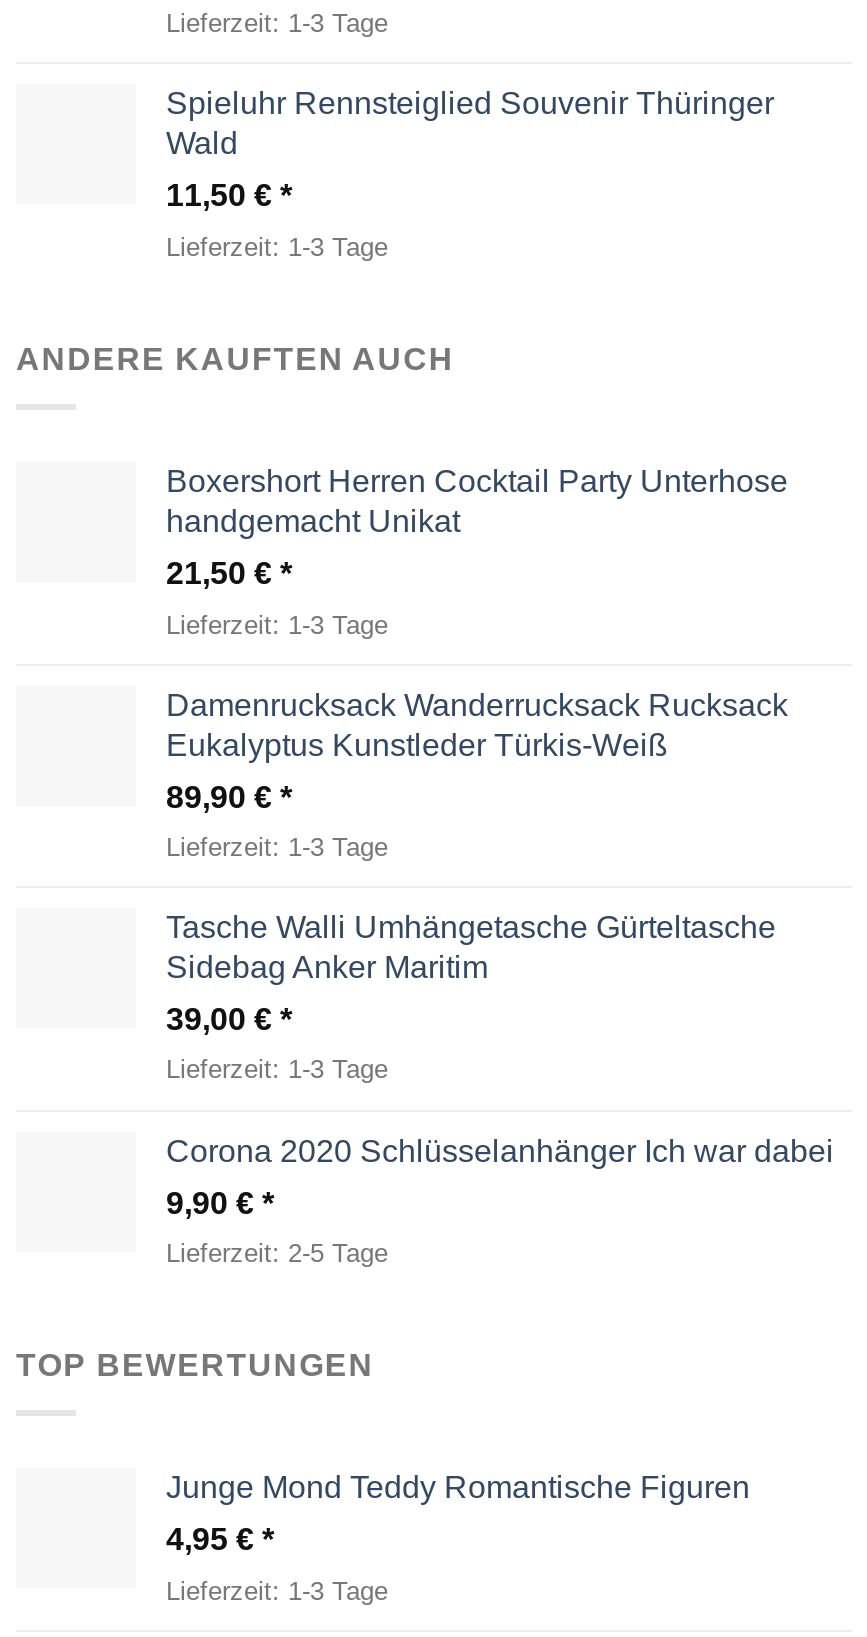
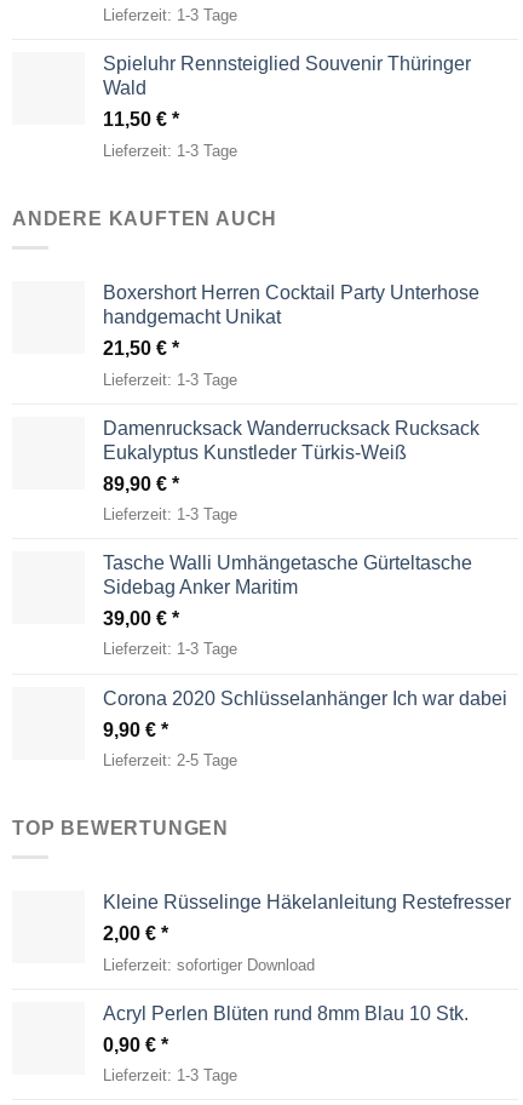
- Junge Mond Teddy Romantische Figuren
- 4,95 €
+ Kleine Rüsselinge Häkelanleitung Restefresser
+ 2,00 €
+ Lieferzeit: sofortiger Download
+ Acryl Perlen Blüten rund 8mm Blau 10 Stk.
+ 0,90 €
